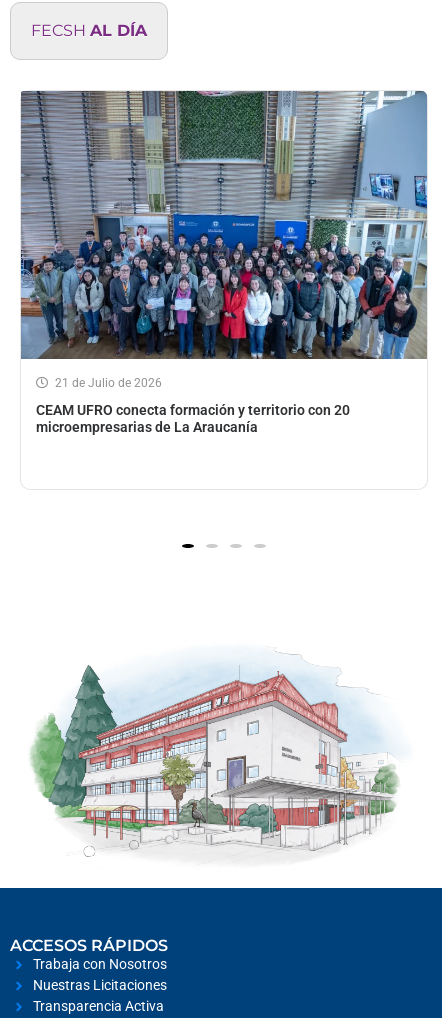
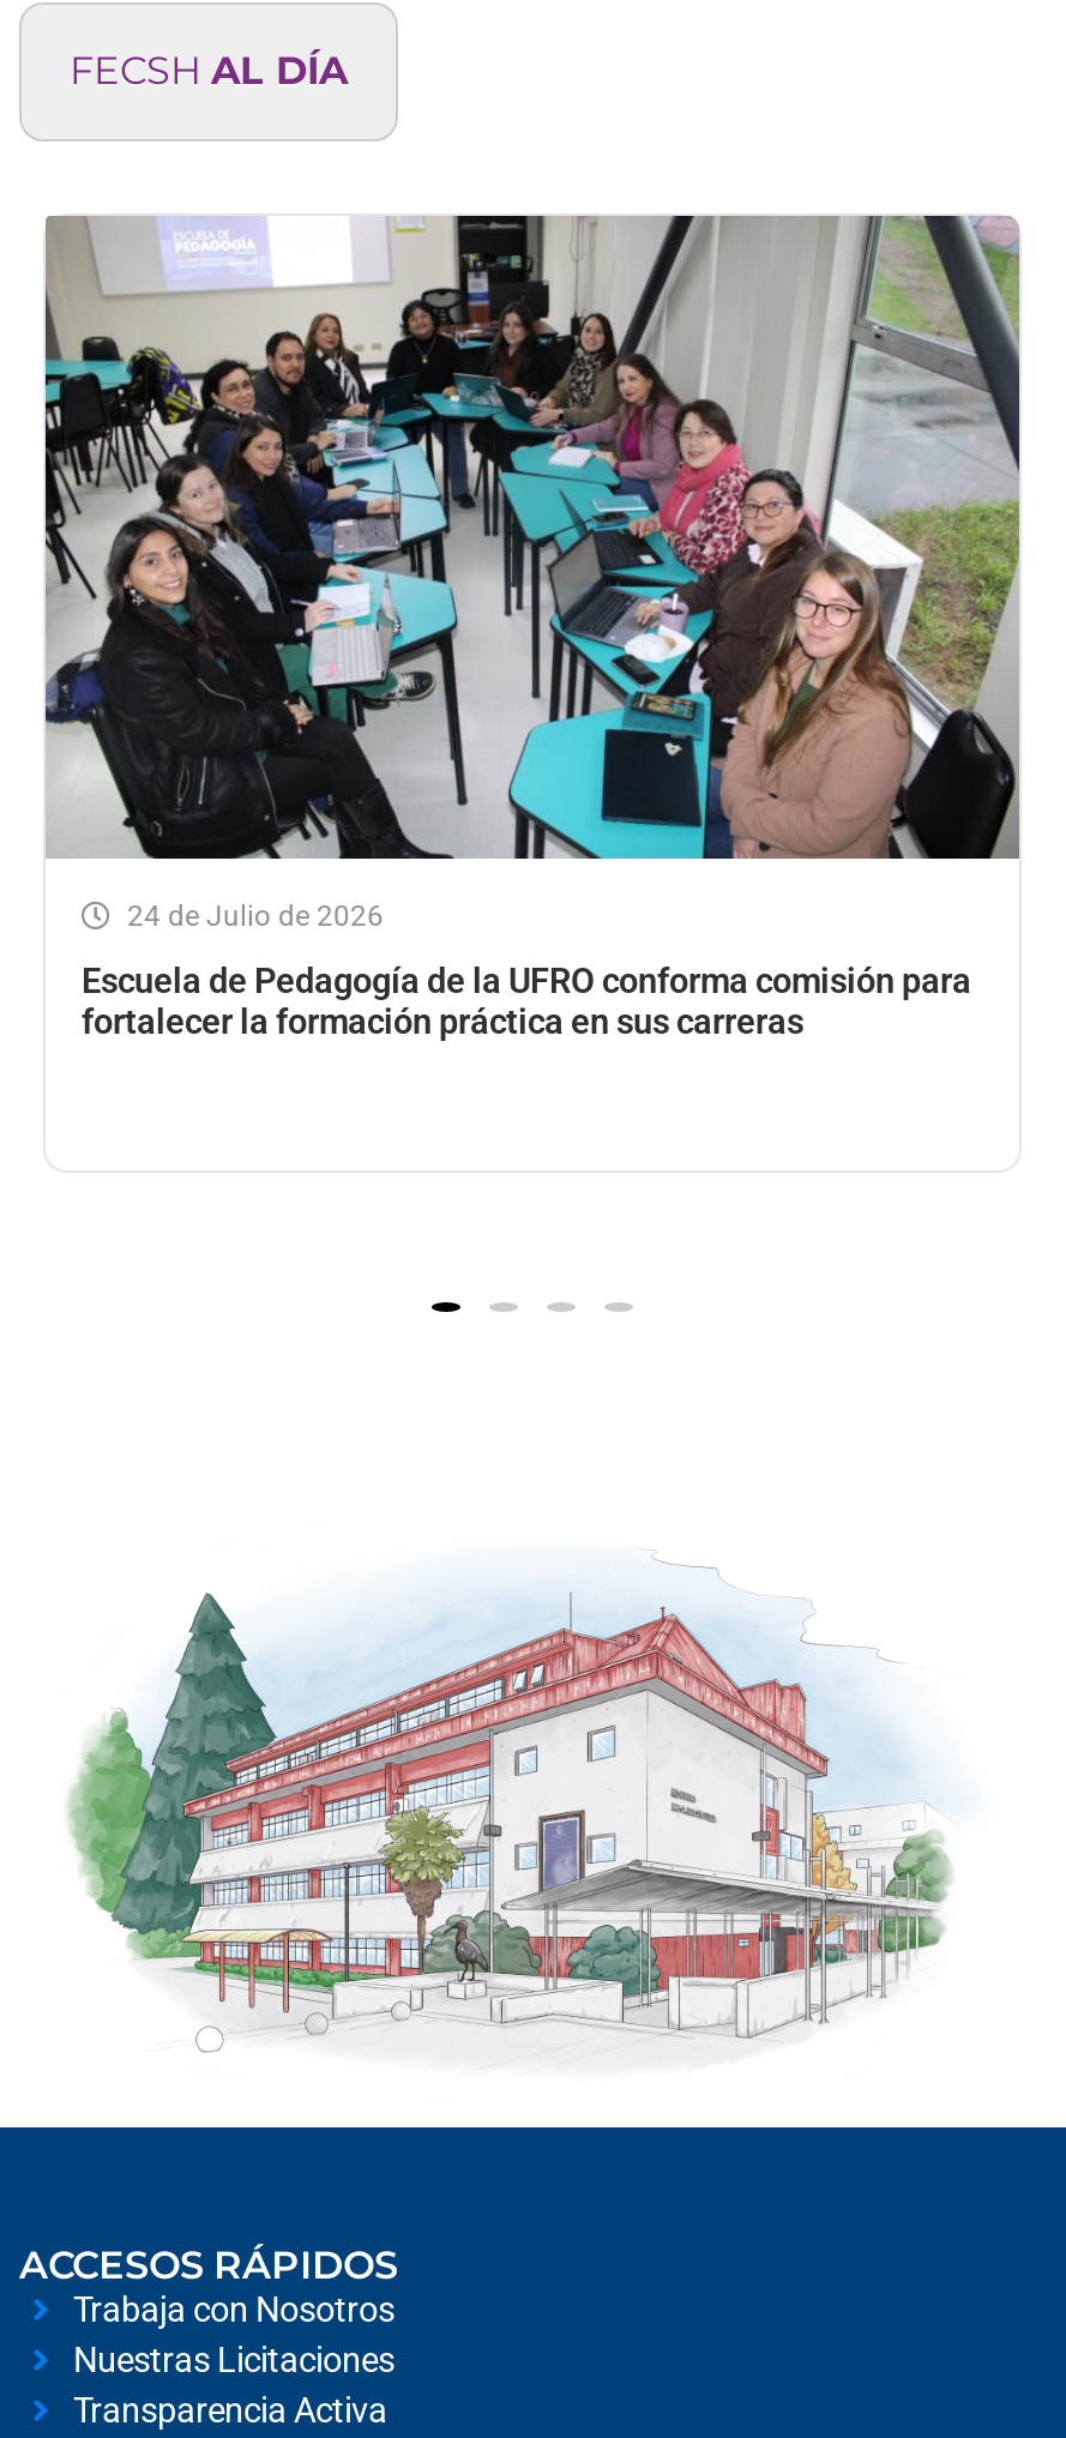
- [image]
- 21 de Julio de 2026
+ [image]
+ 24 de Julio de 2026

- CEAM UFRO conecta formación y territorio con 20
- microempresarias de La Araucanía
+ Escuela de Pedagogía de la UFRO conforma comisión para
+ fortalecer la formación práctica en sus carreras
